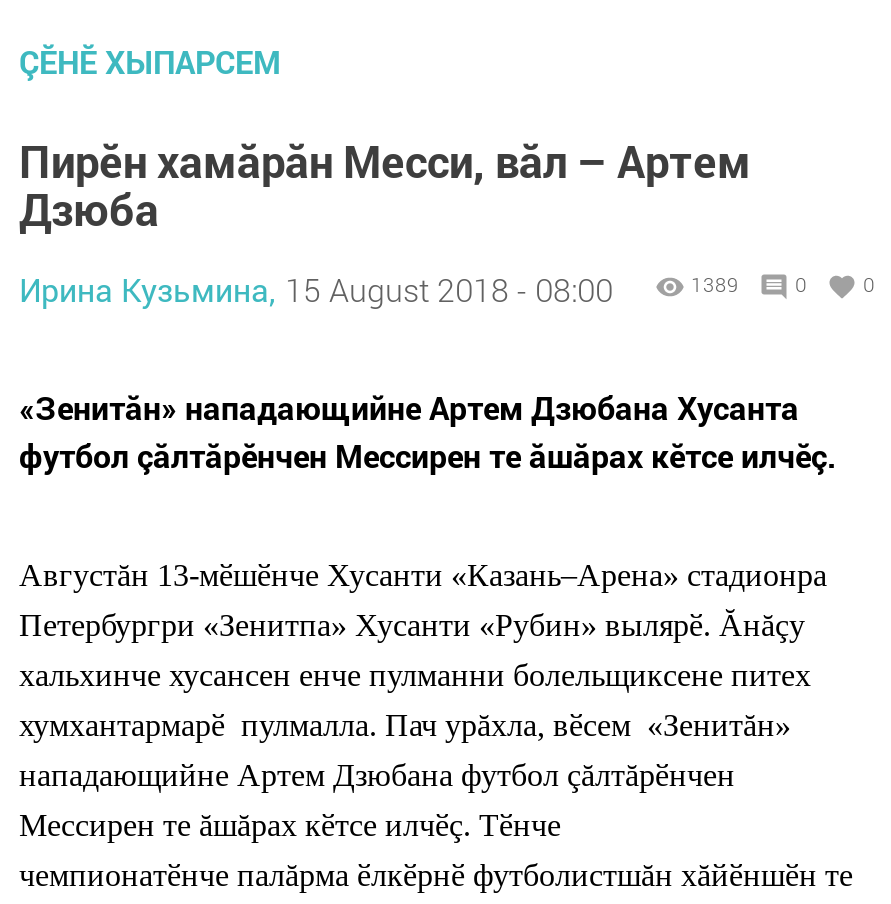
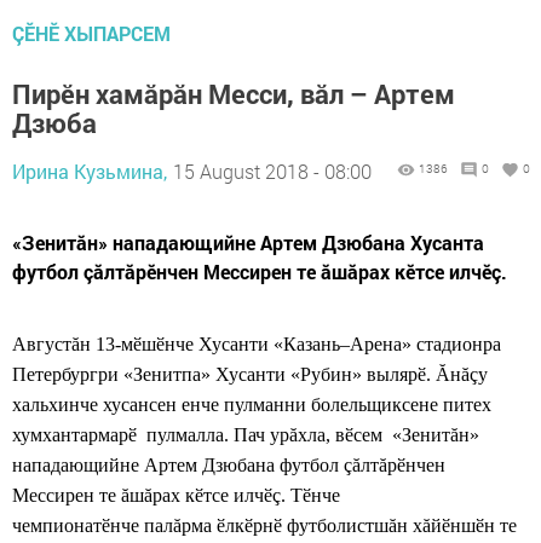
- 1389
+ 1386
